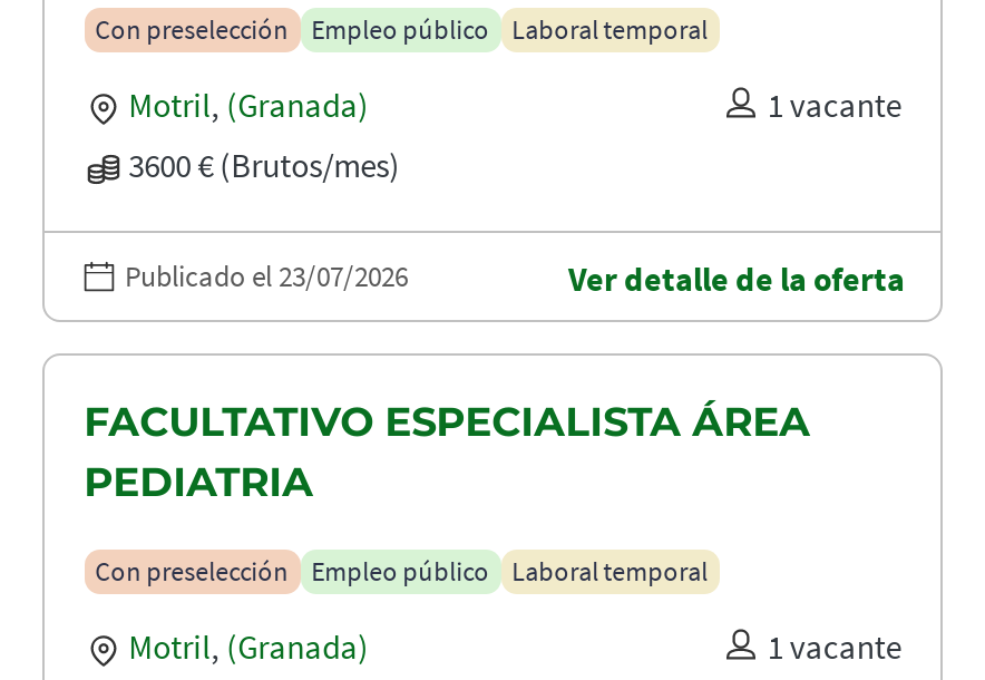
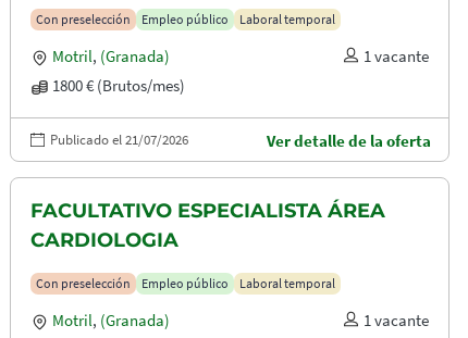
- 3600 € (Brutos/mes)
+ 1800 € (Brutos/mes)

- Publicado el 23/07/2026
+ Publicado el 21/07/2026

- PEDIATRIA
+ CARDIOLOGIA
